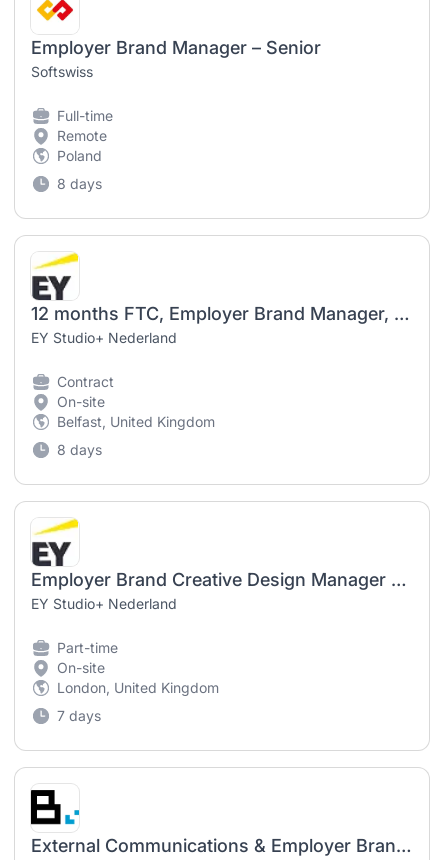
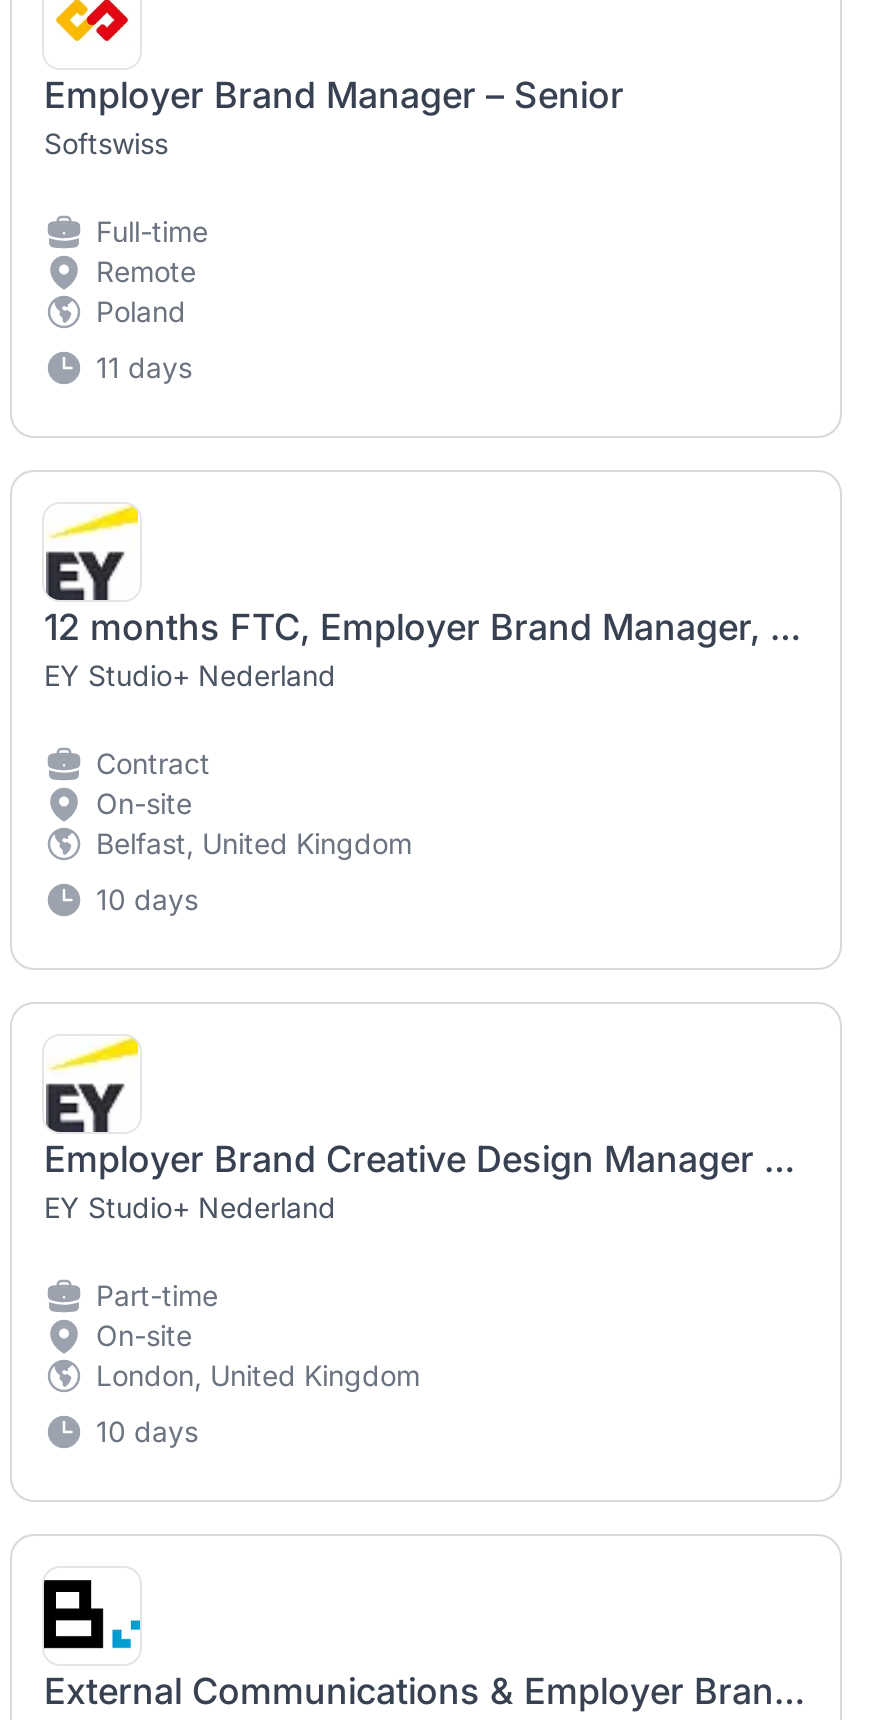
- 8 days
+ 11 days

- 8 days
+ 10 days

- 7 days
+ 10 days
